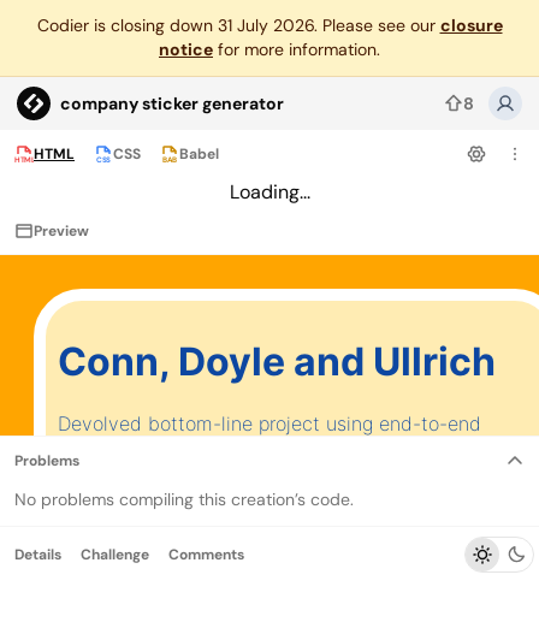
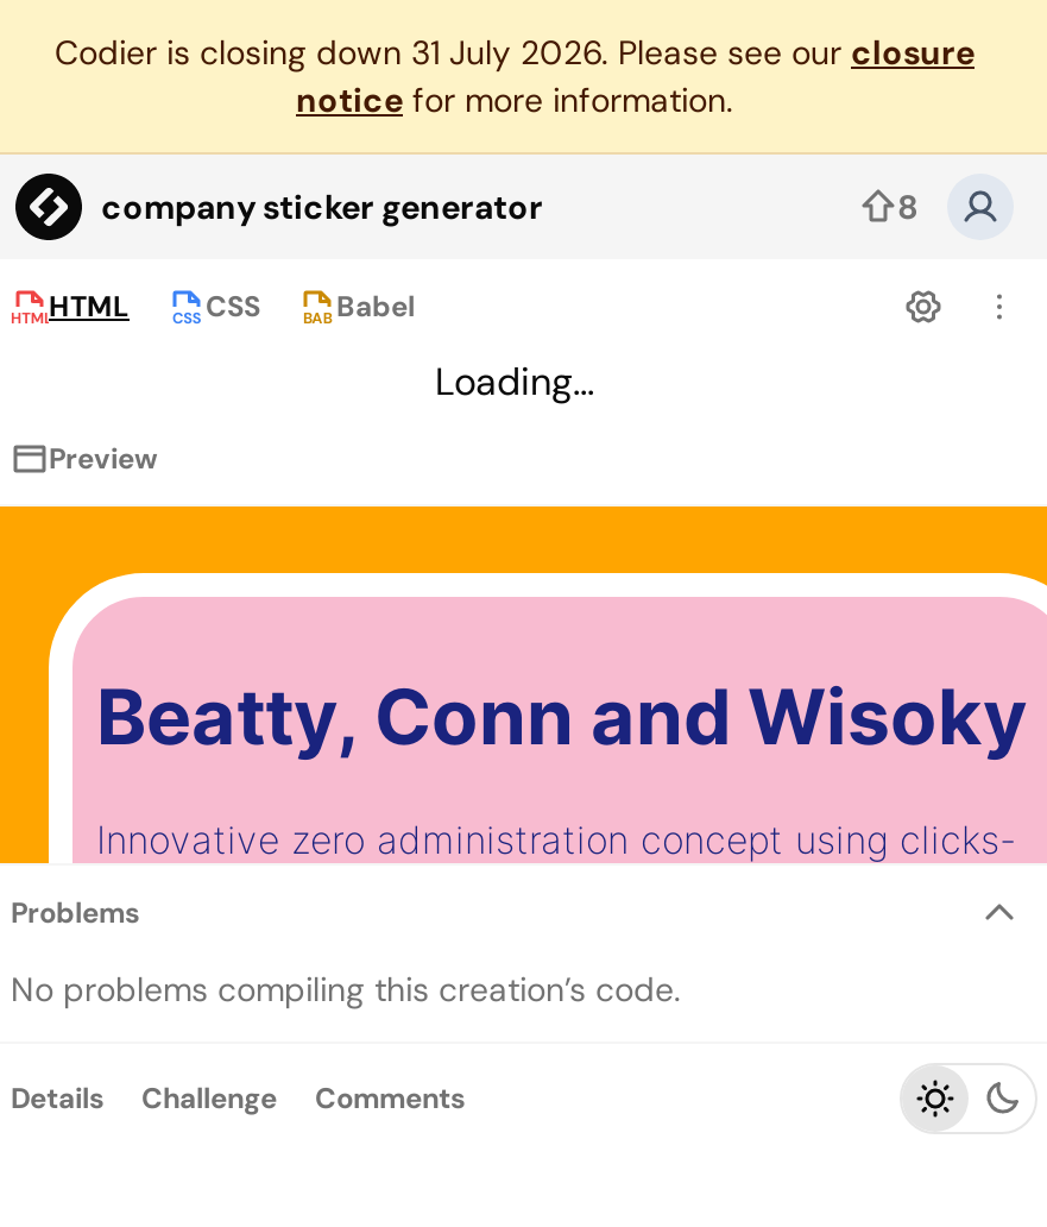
- [image]
+ [image]
